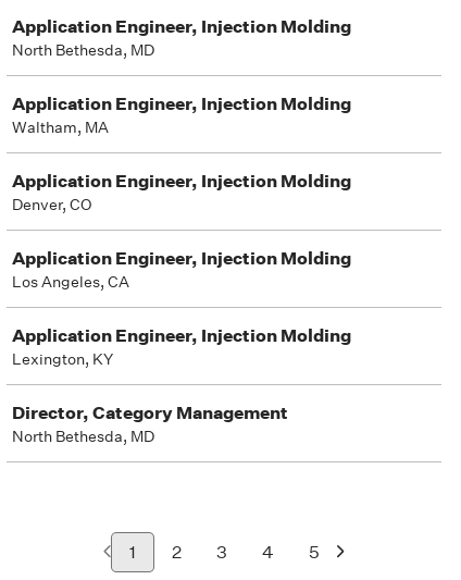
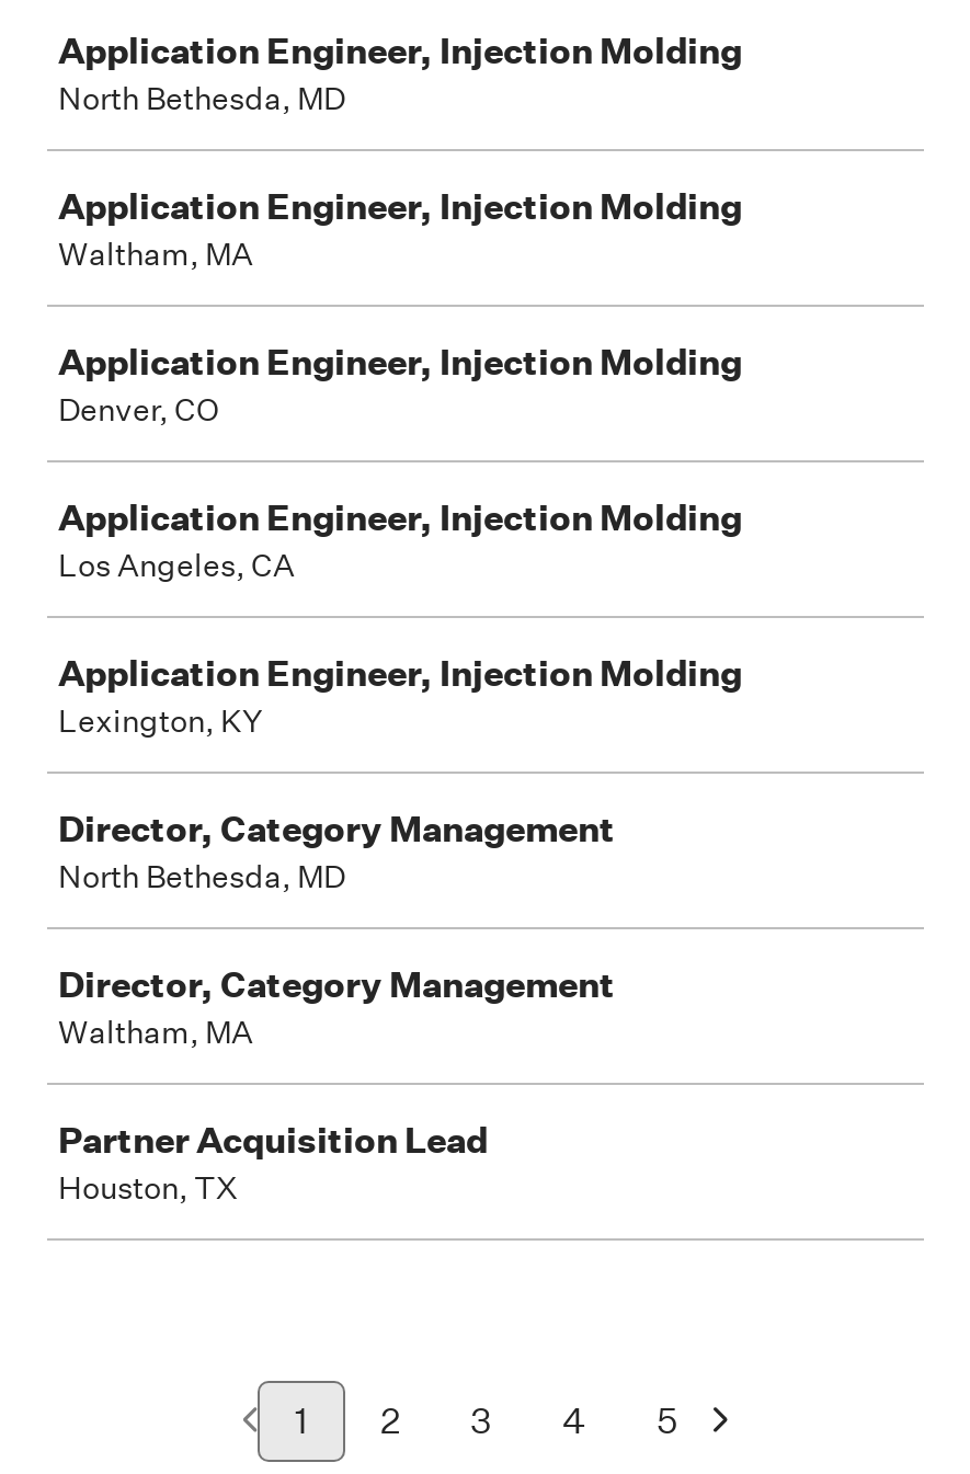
+ Director, Category Management
+ Waltham, MA
+ Partner Acquisition Lead
+ Houston, TX
